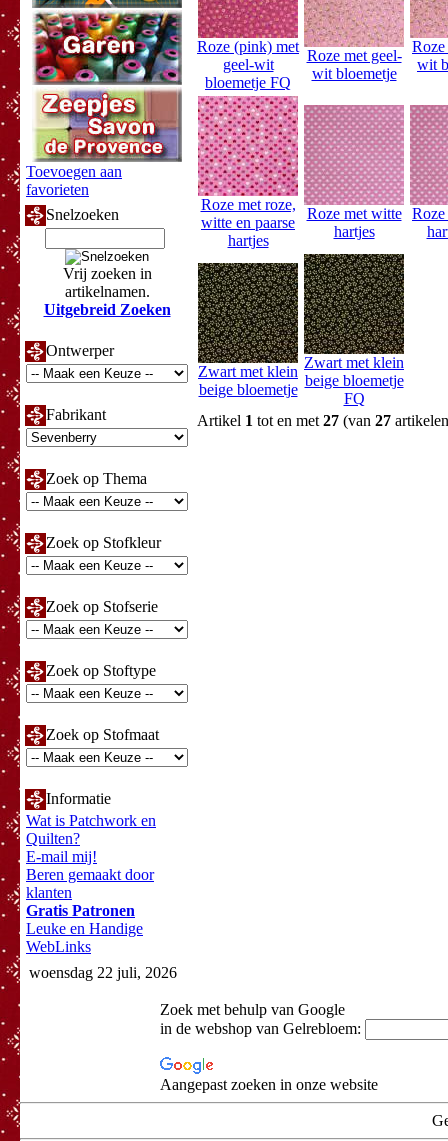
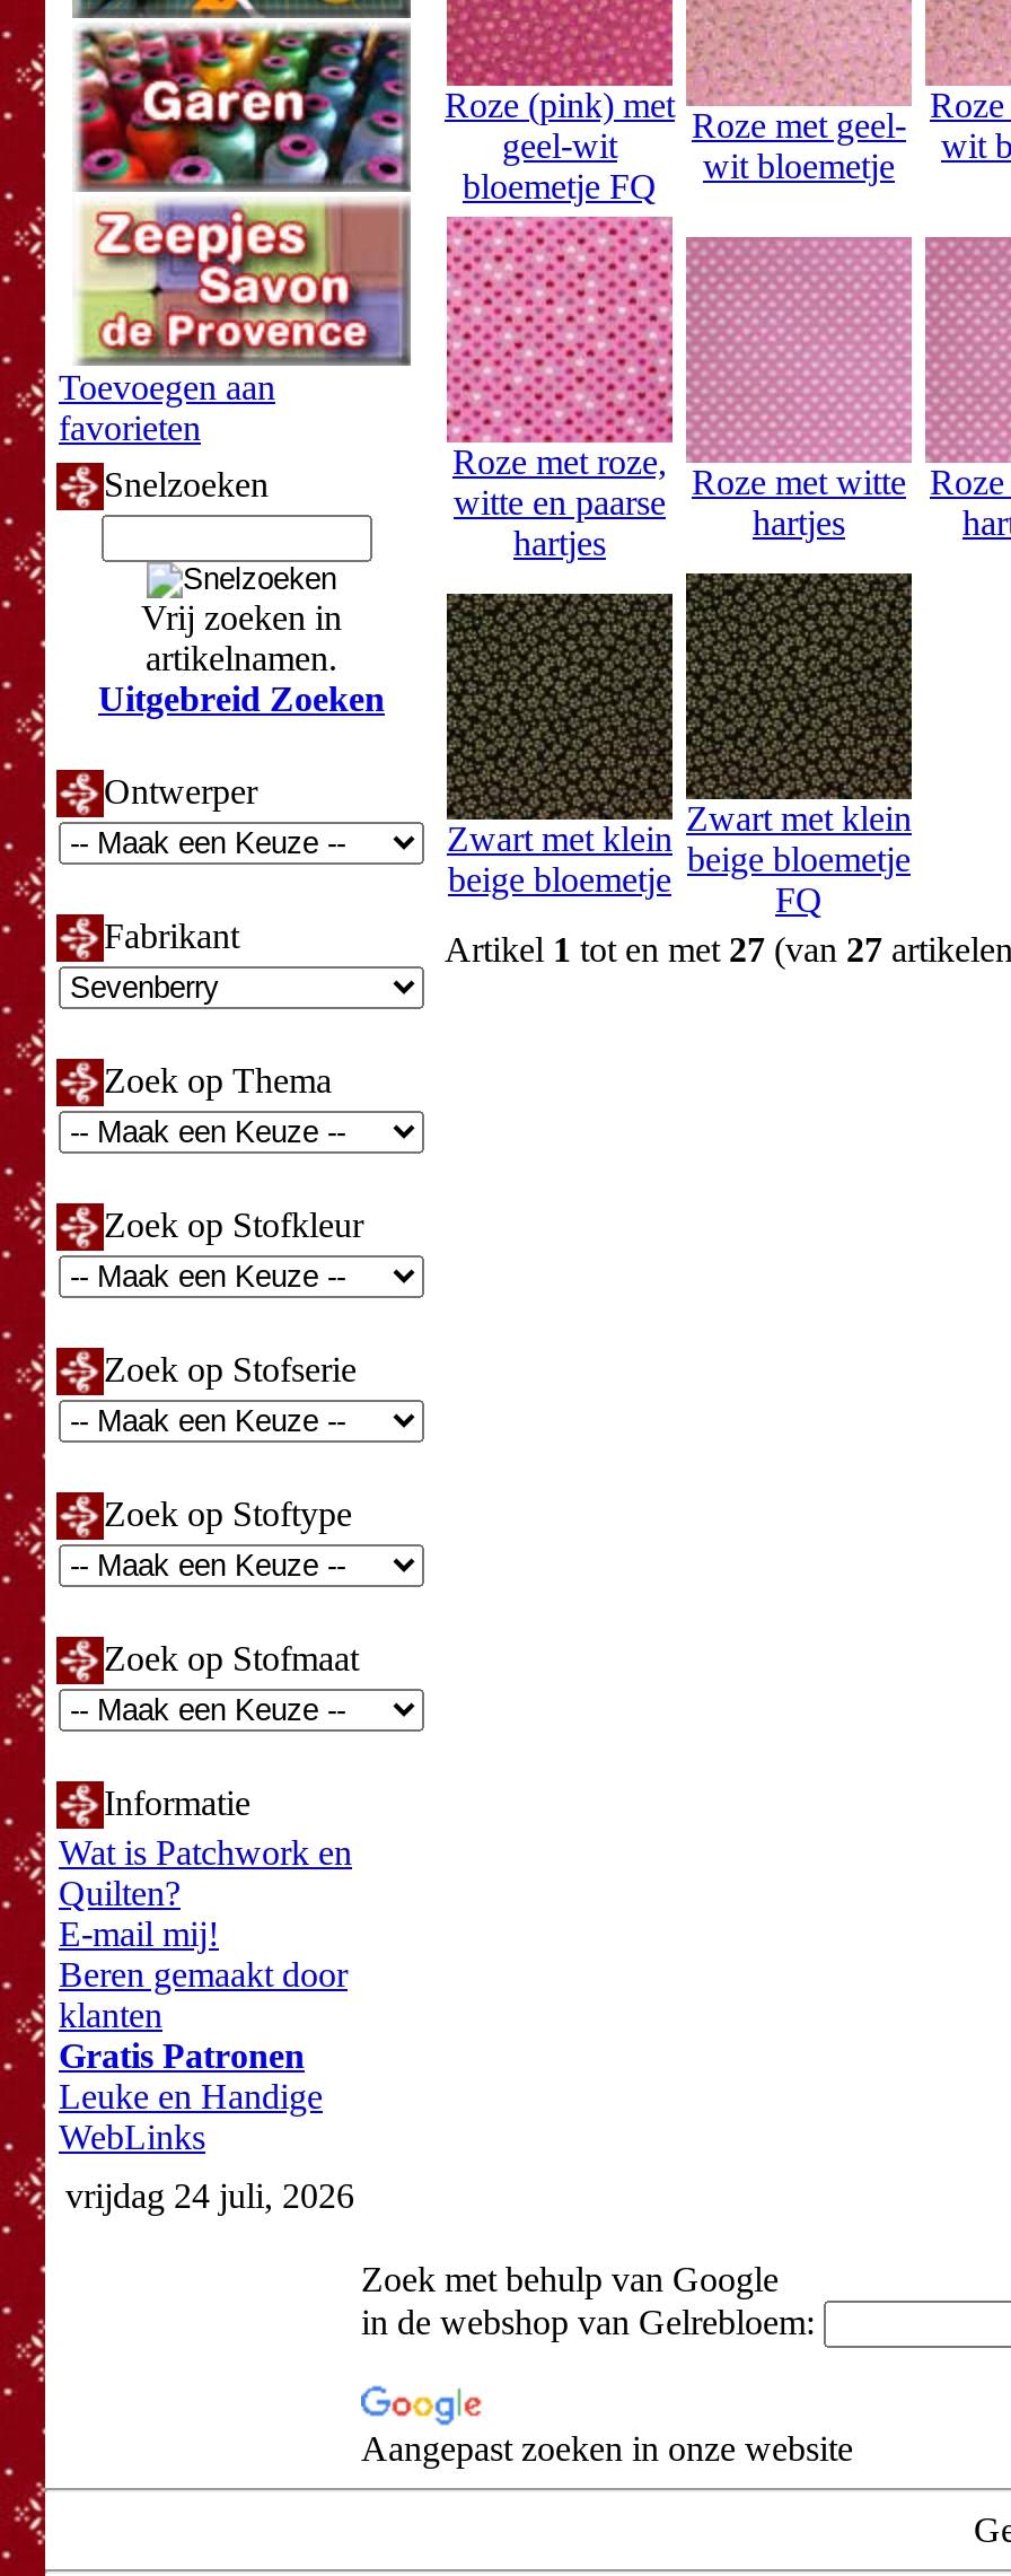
- woensdag 22 juli, 2026
+ vrijdag 24 juli, 2026
